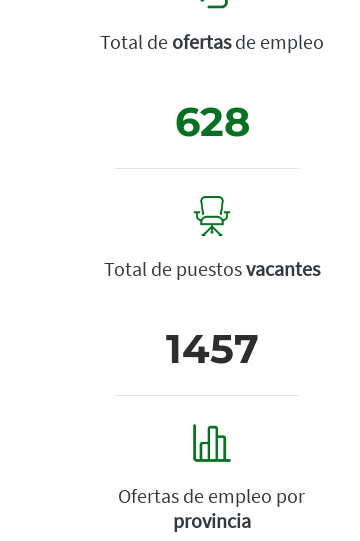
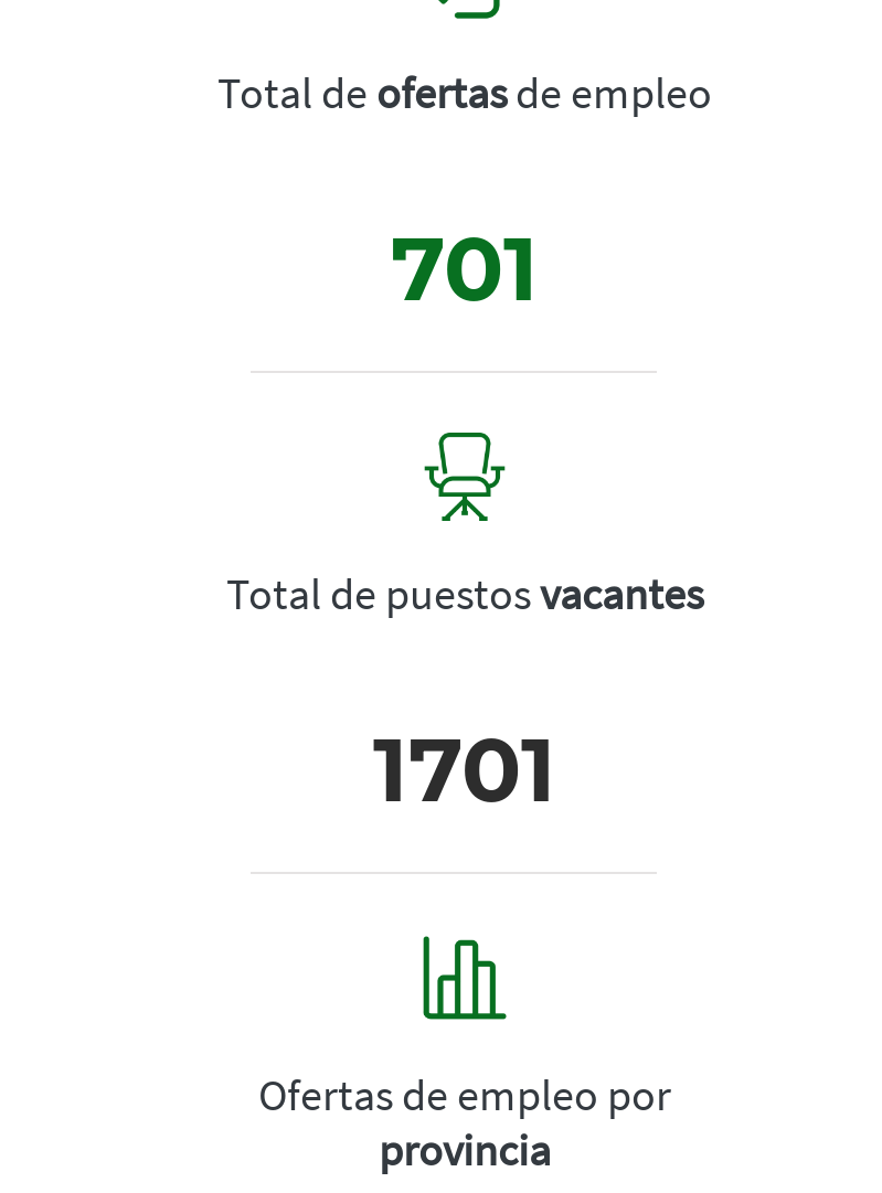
- 628
+ 701

- 1457
+ 1701
